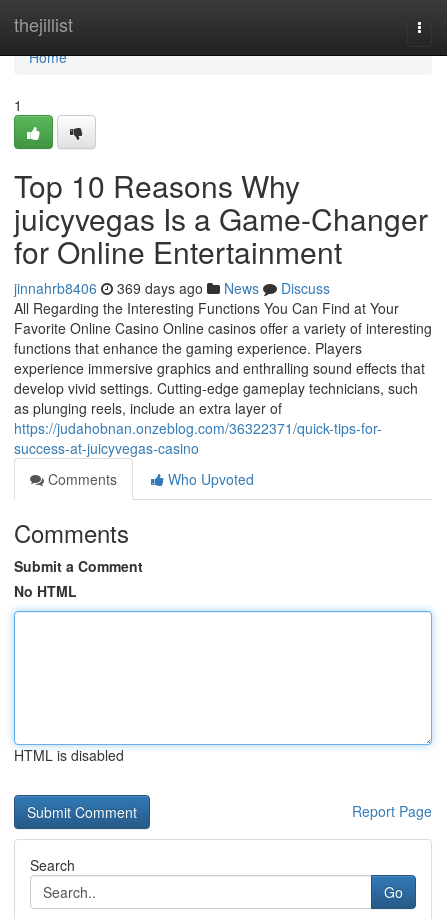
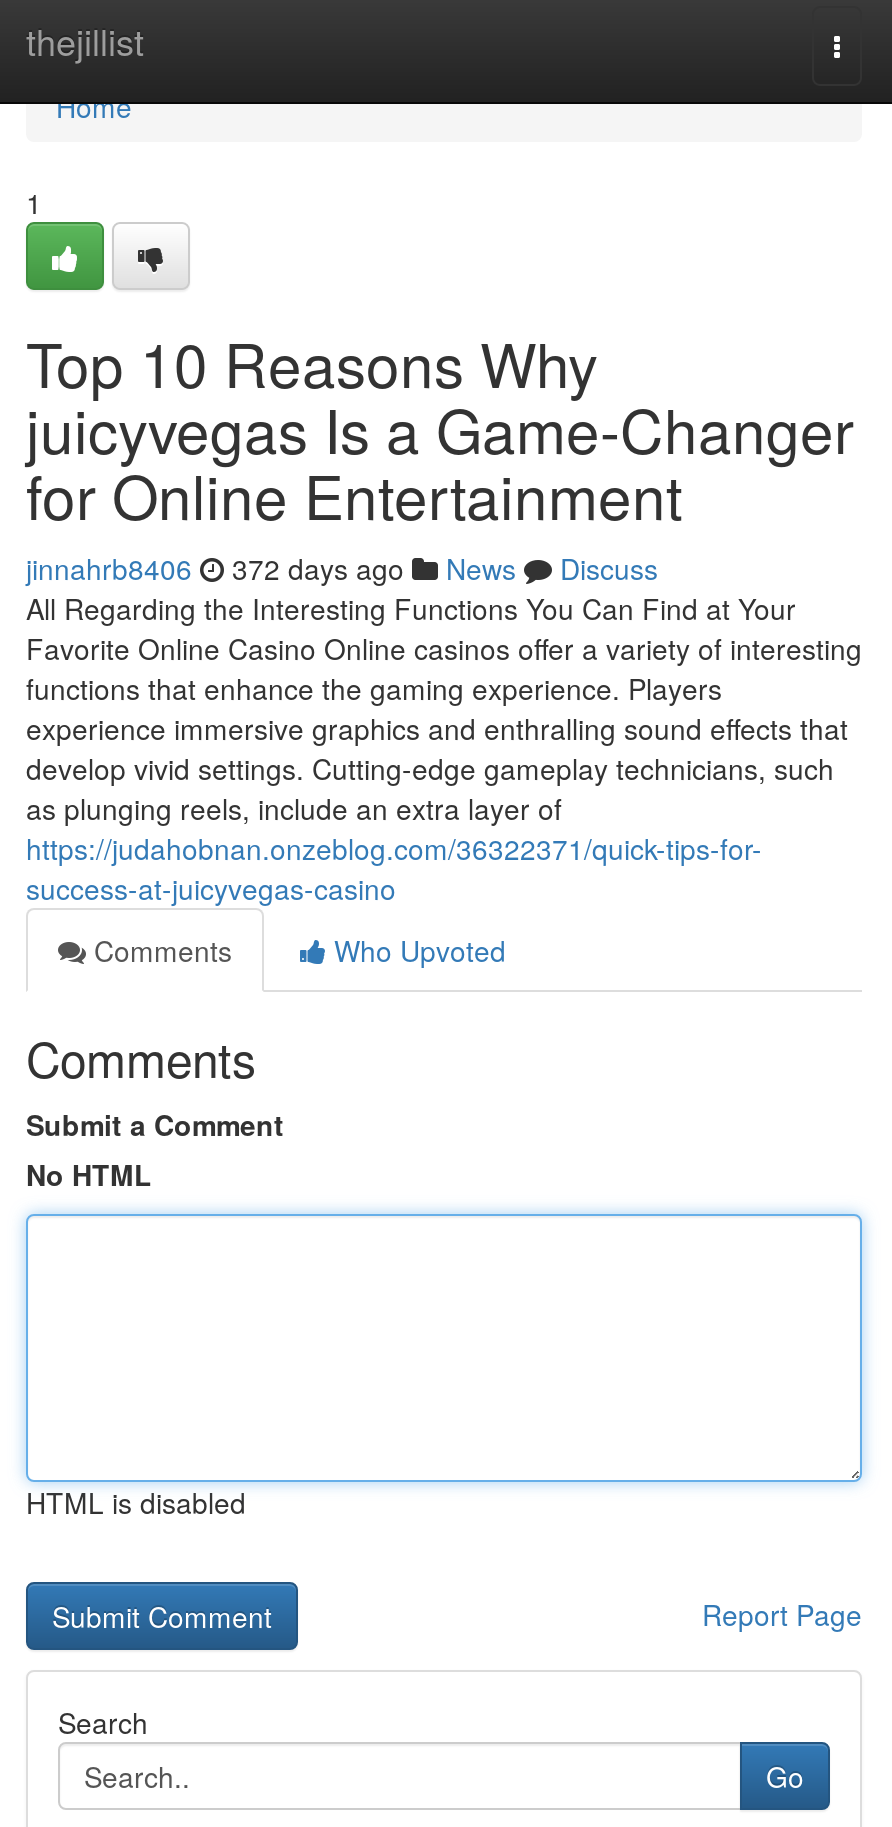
- jinnahrb8406 369 days ago News Discuss
+ jinnahrb8406 372 days ago News Discuss
